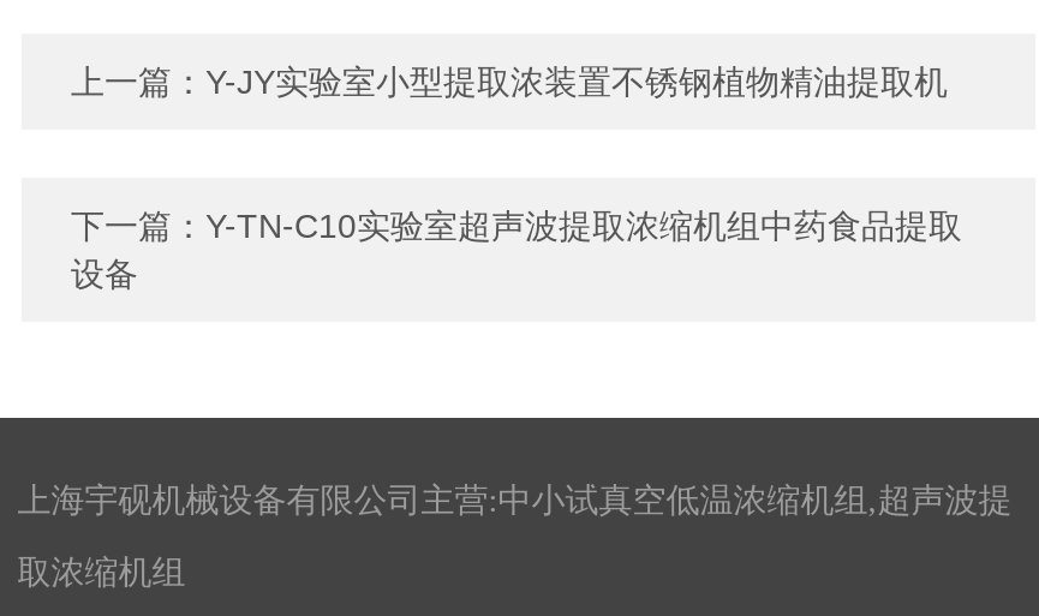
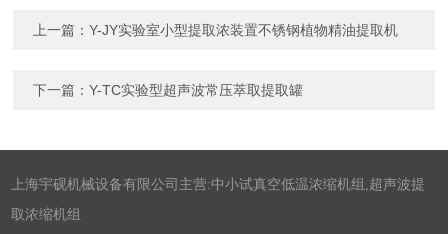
- 下一篇：Y-TN-C10实验室超声波提取浓缩机组中药食品提取
- 设备
+ 下一篇：Y-TC实验型超声波常压萃取提取罐
